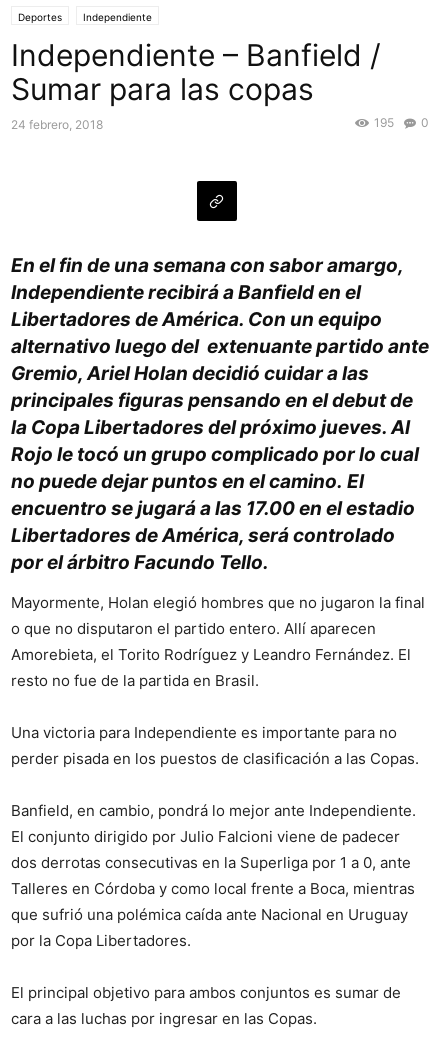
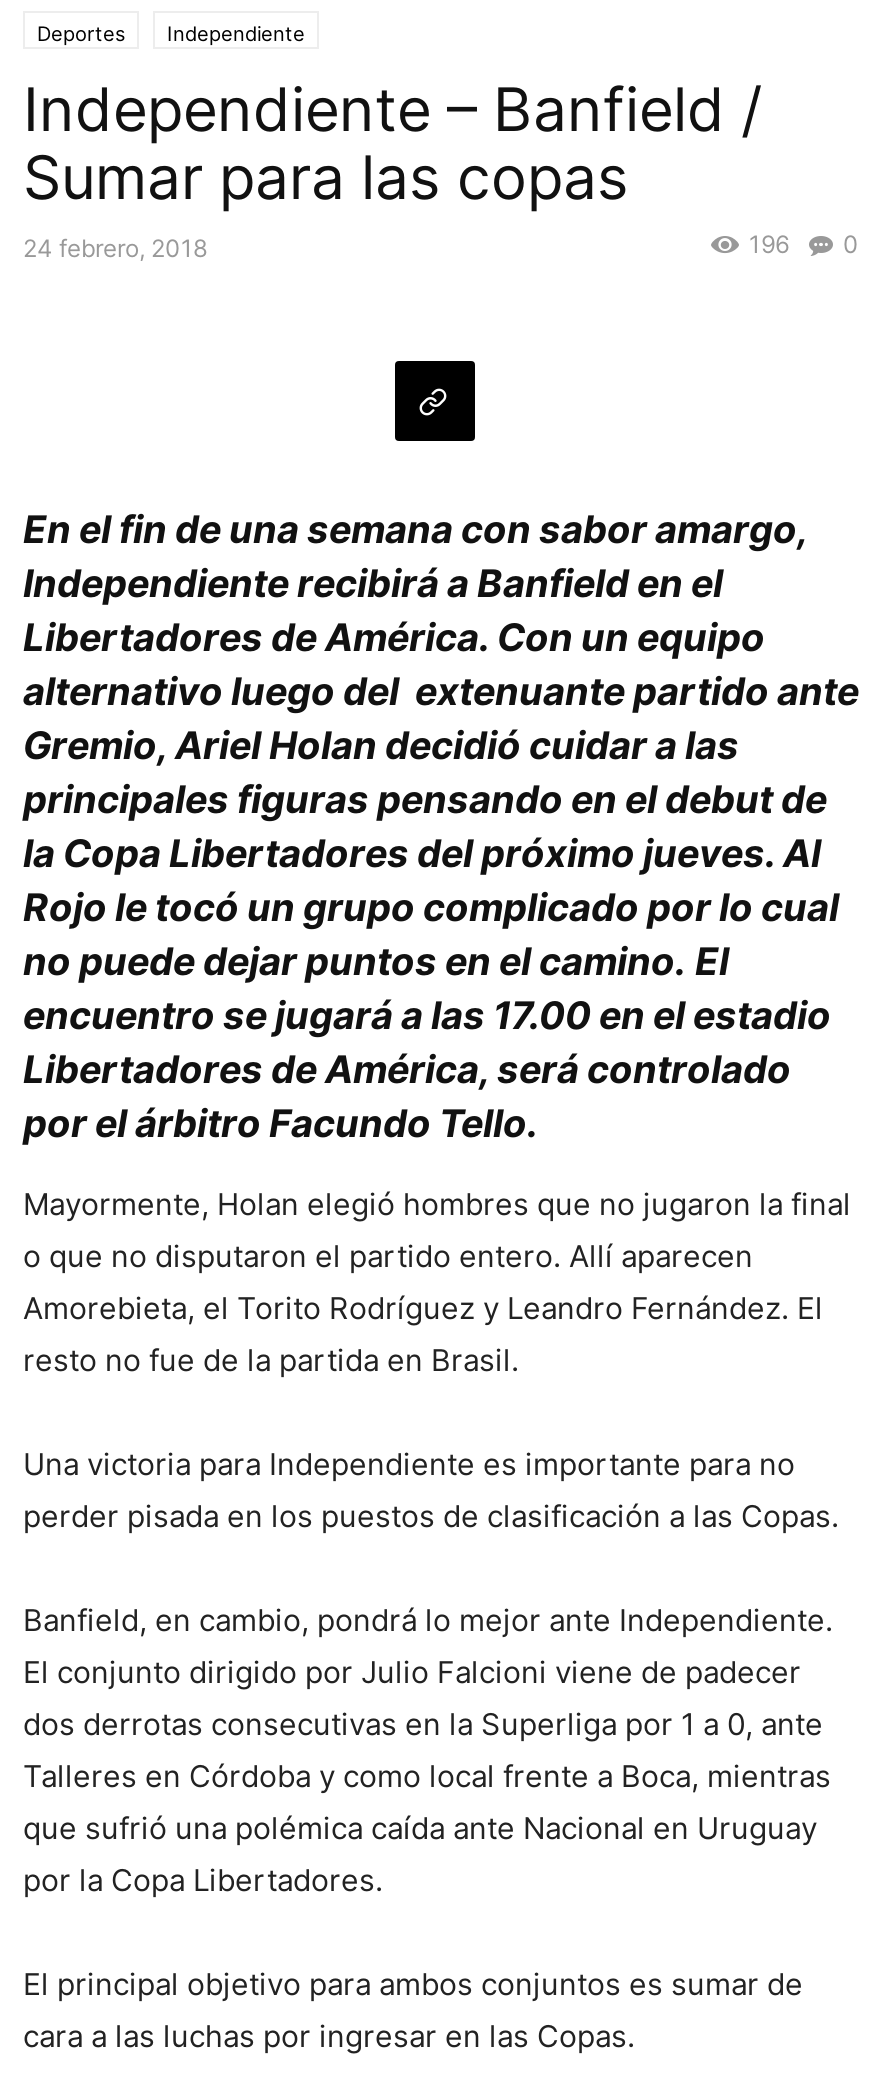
- 195 0
+ 196 0
